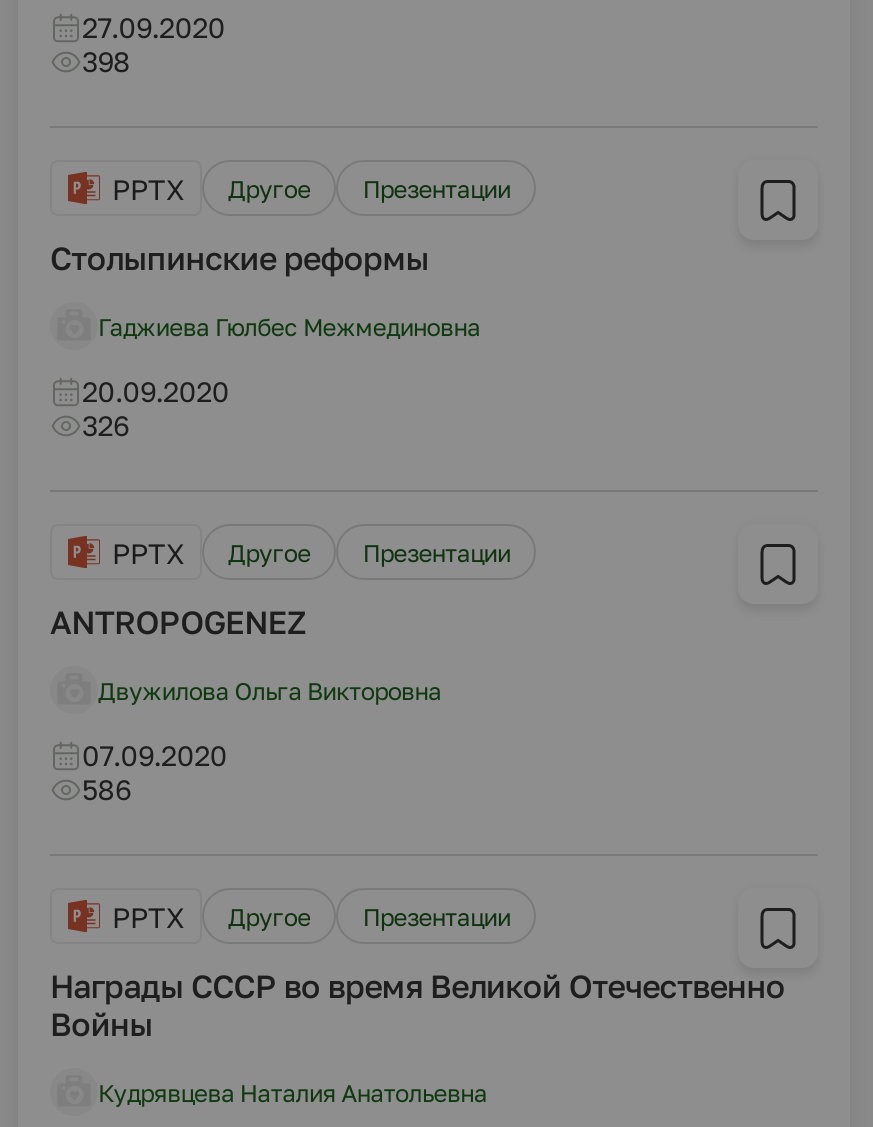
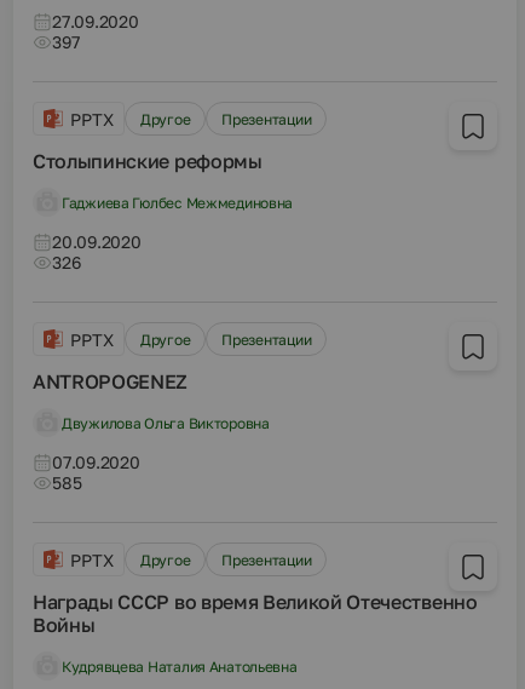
- 398
+ 397

- 586
+ 585
